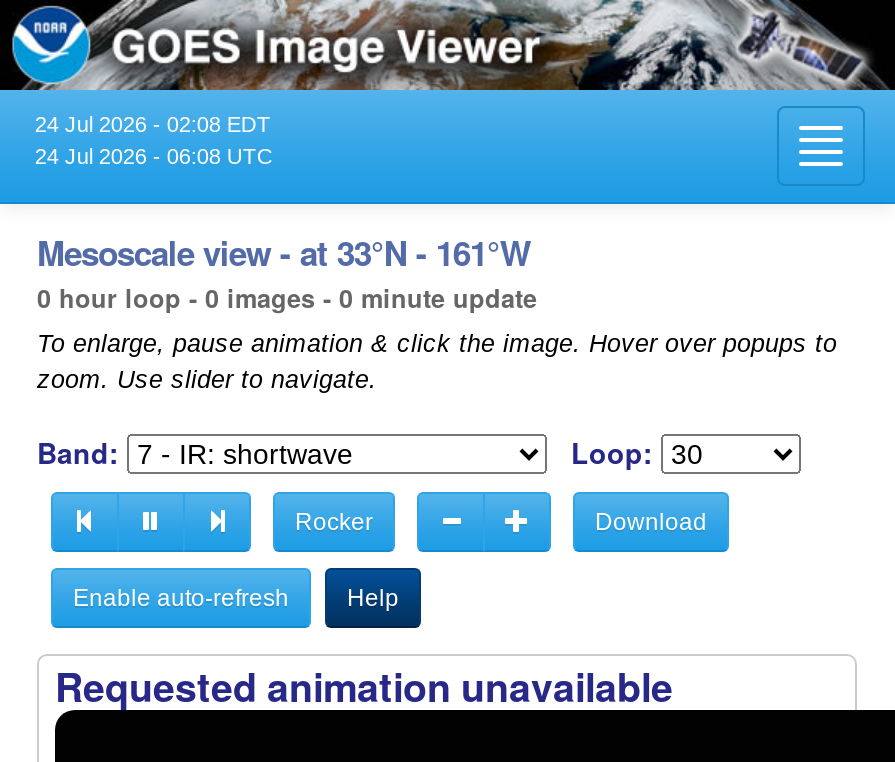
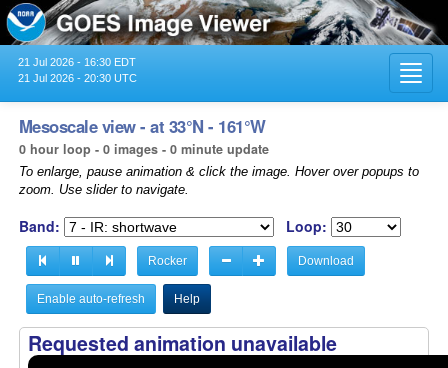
- 24 Jul 2026 - 02:08 EDT
+ 21 Jul 2026 - 16:30 EDT

- 24 Jul 2026 - 06:08 UTC
+ 21 Jul 2026 - 20:30 UTC
